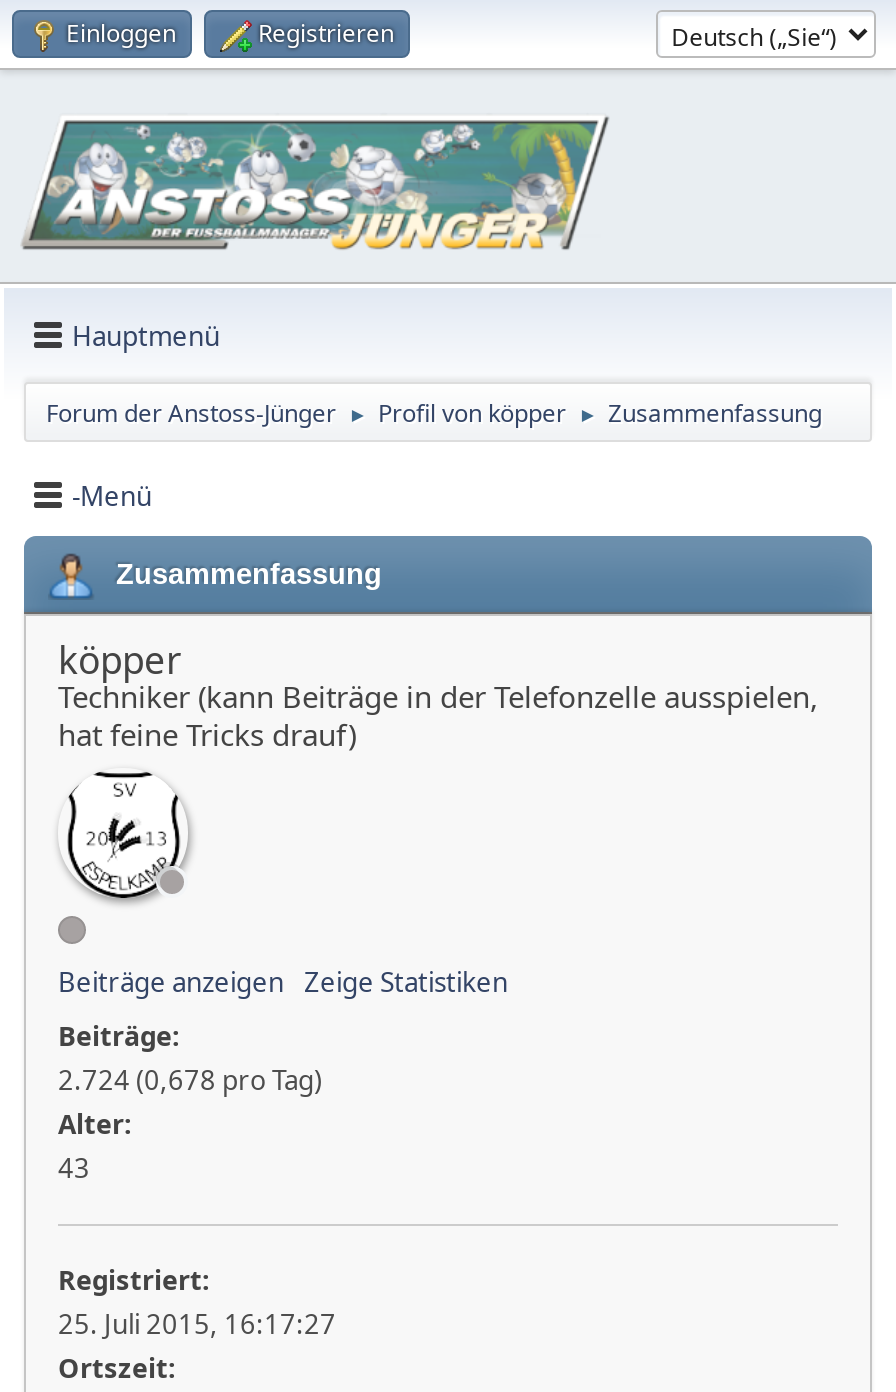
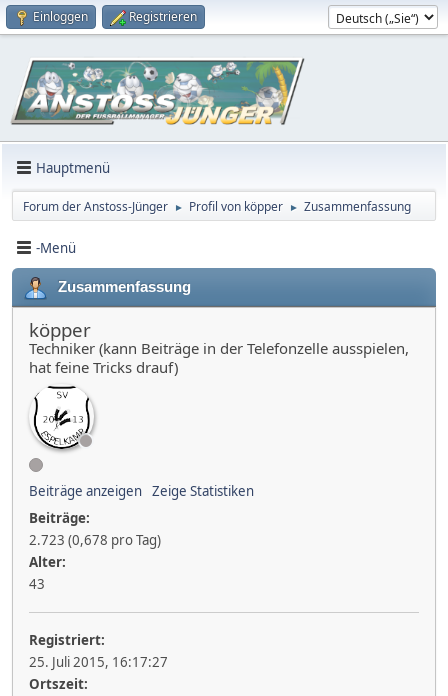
- 2.724 (0,678 pro Tag)
+ 2.723 (0,678 pro Tag)
